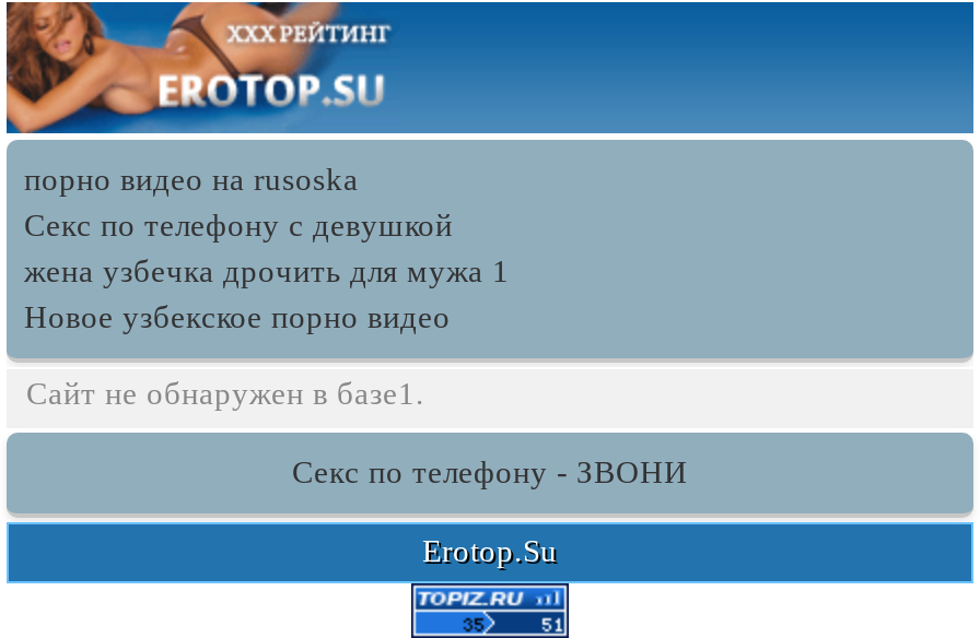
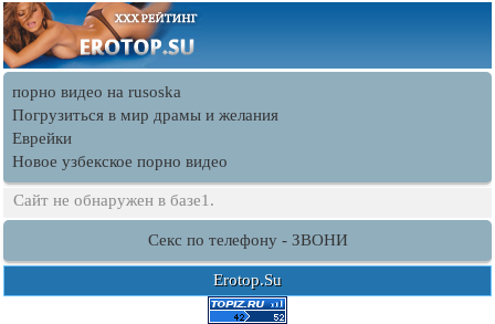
- Секс по телефону с девушкой
- жена узбечка дрочить для мужа 1
+ Погрузиться в мир драмы и желания
+ Еврейки
